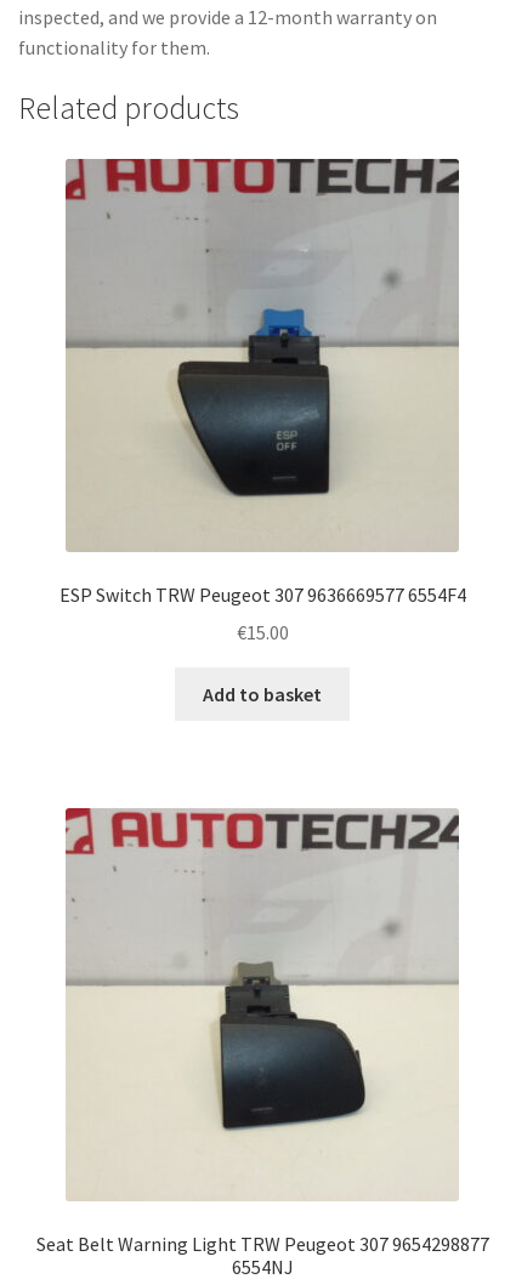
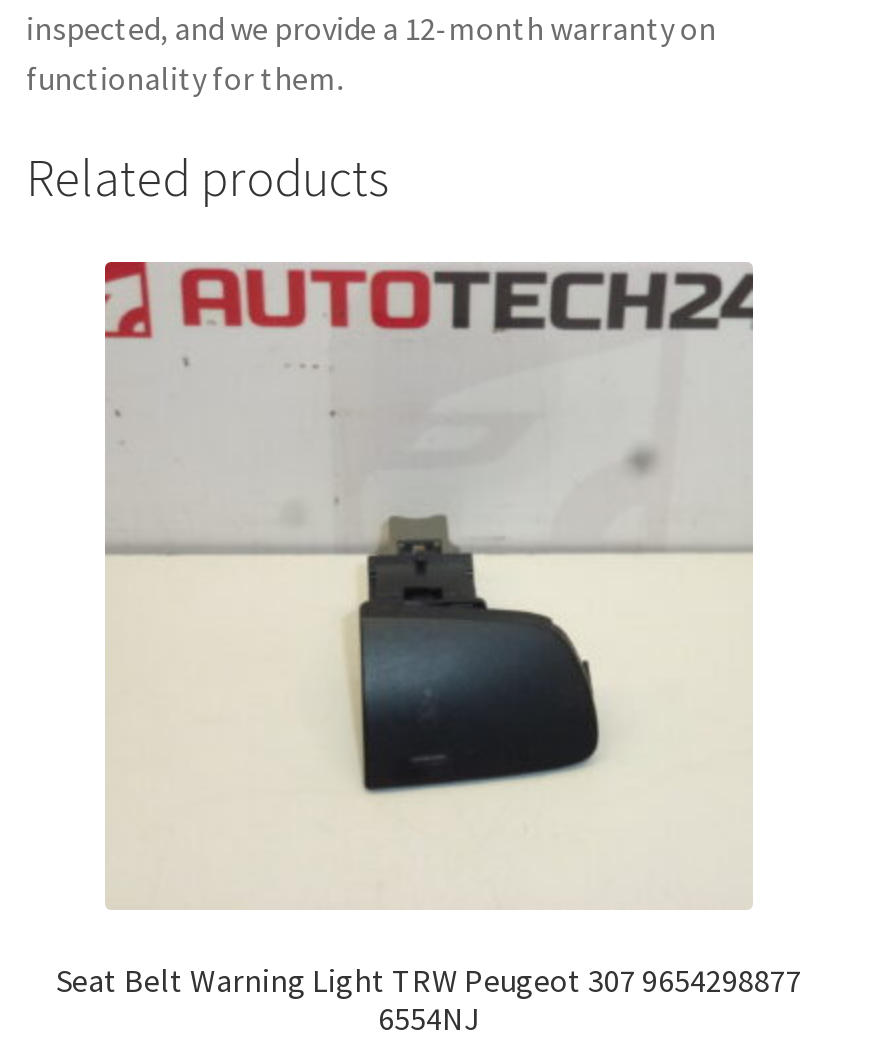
- [image]

- ESP Switch TRW Peugeot 307 9636669577 6554F4
- €15.00
- Add to basket
